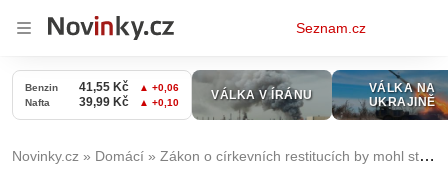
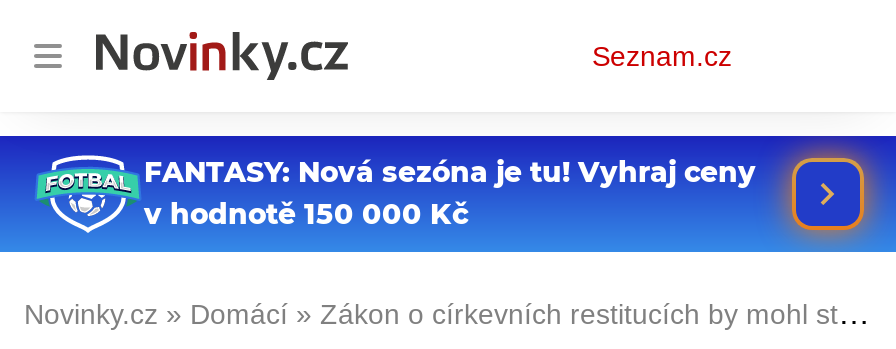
- [image]
+ [image]
